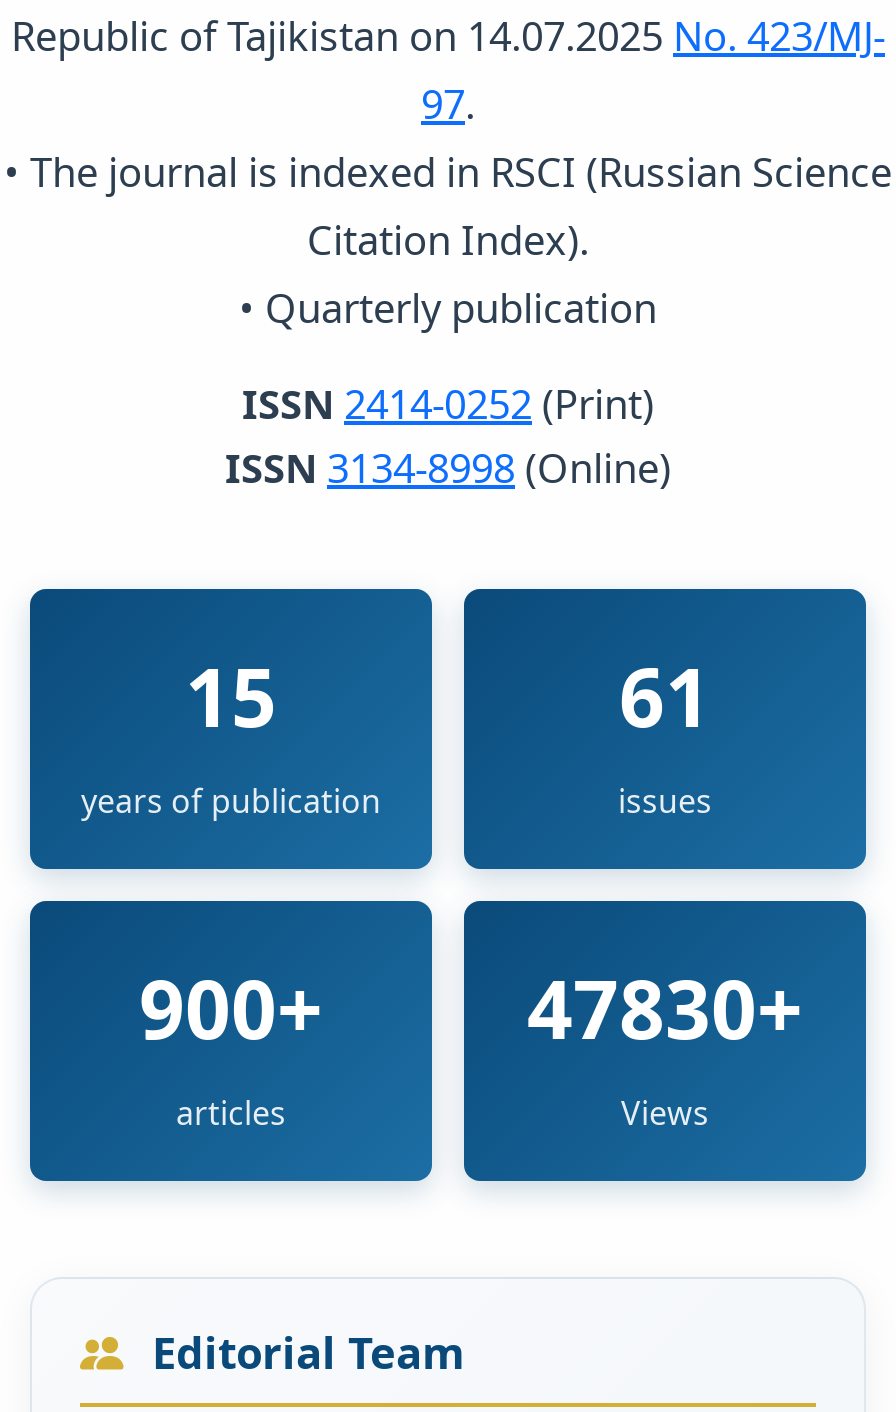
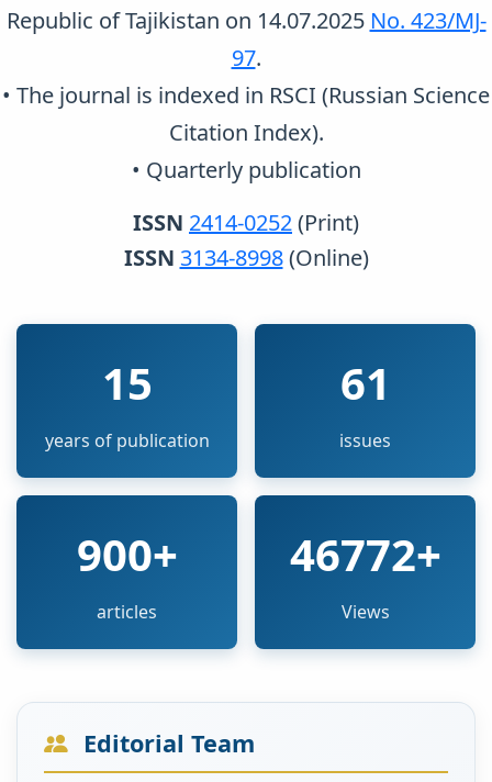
- 900+ 47830+
+ 900+ 46772+
